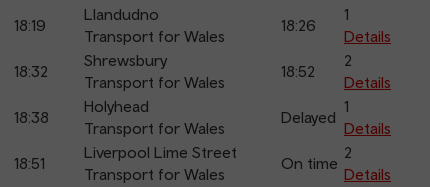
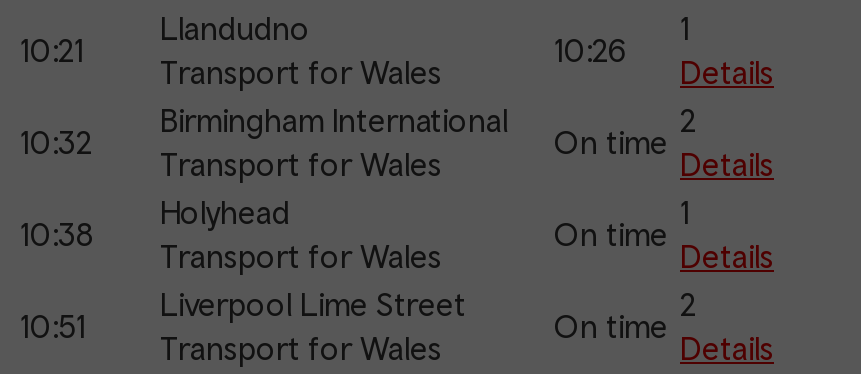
- 18:19
+ 10:21

- 18:26
+ 10:26

- Shrewsbury
+ Birmingham International

- 18:32
+ 10:32

- 18:52
+ On time

- 18:38
+ 10:38

- Delayed
+ On time

- 18:51
+ 10:51
